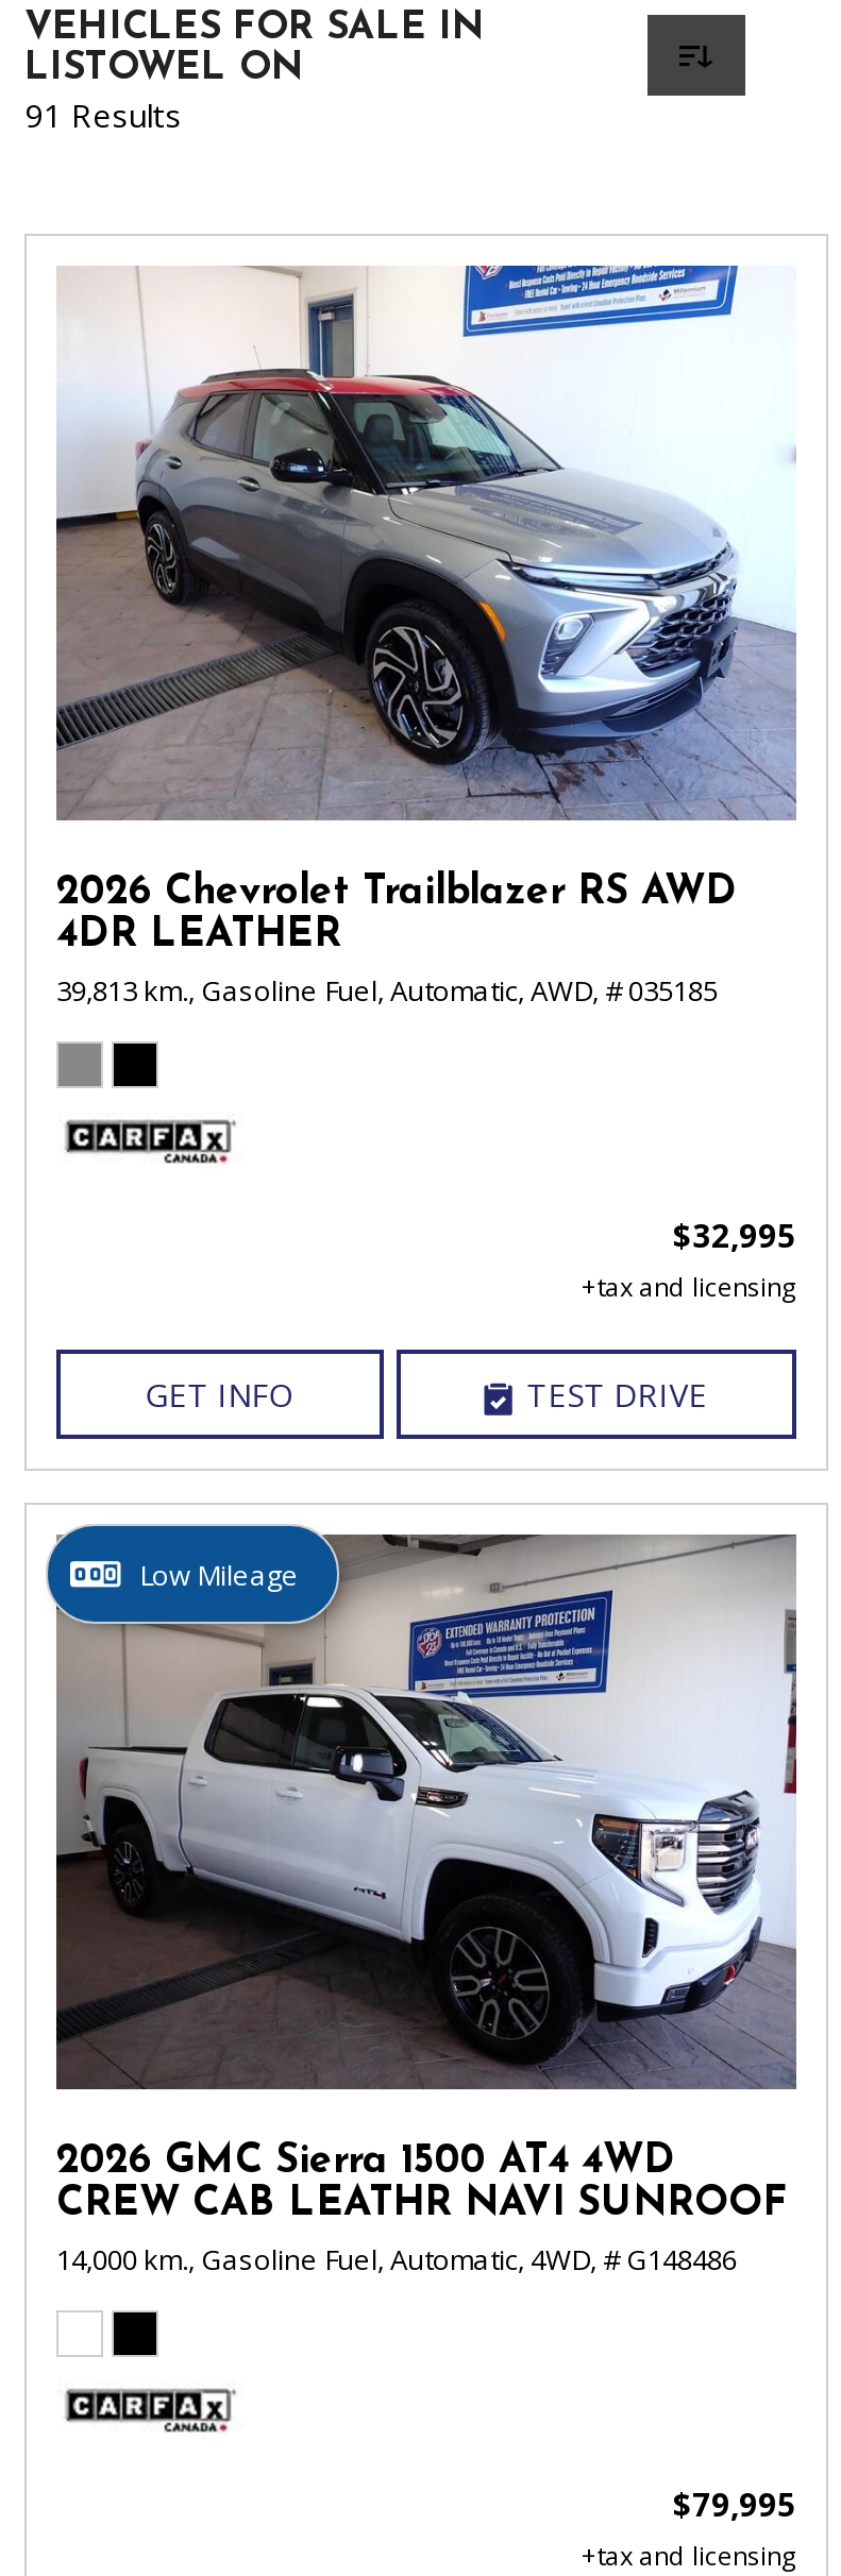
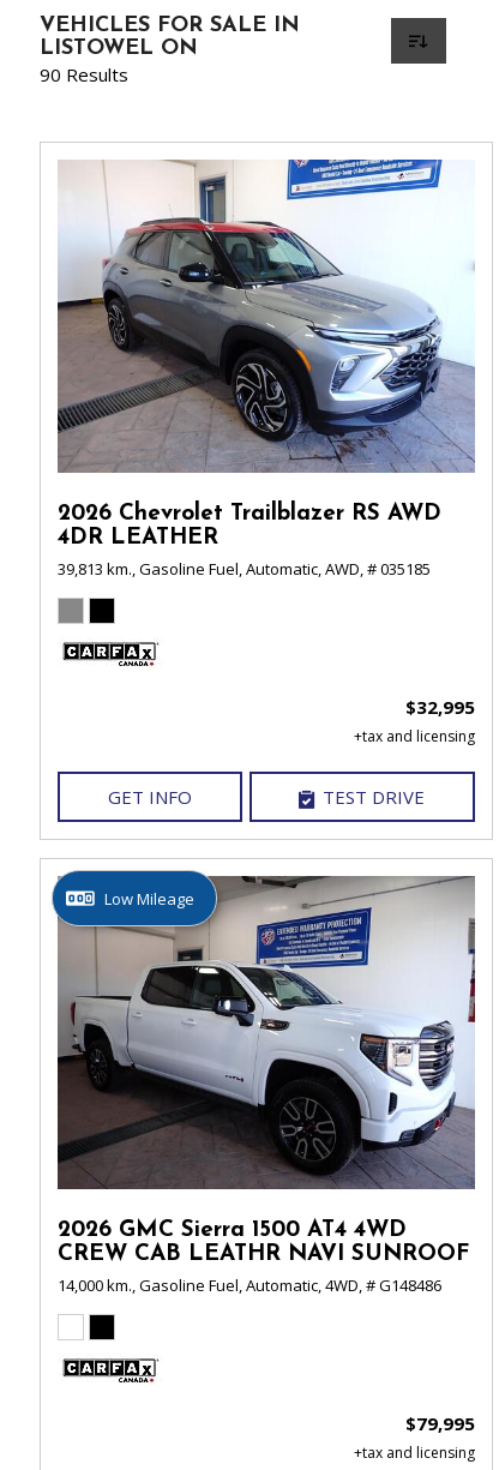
- 91 Results
+ 90 Results
